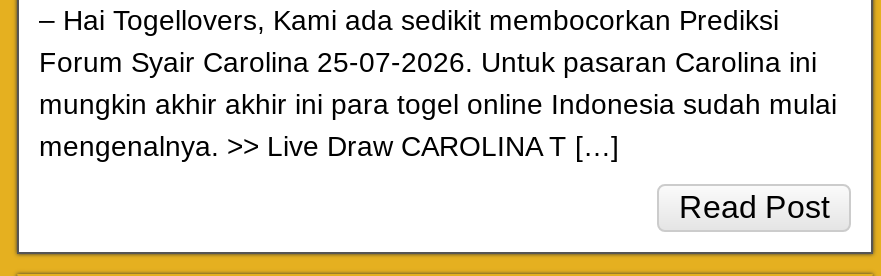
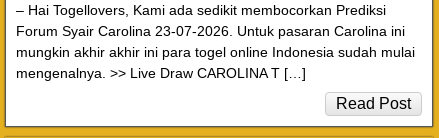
- Forum Syair Carolina 25-07-2026. Untuk pasaran Carolina ini
+ Forum Syair Carolina 23-07-2026. Untuk pasaran Carolina ini
